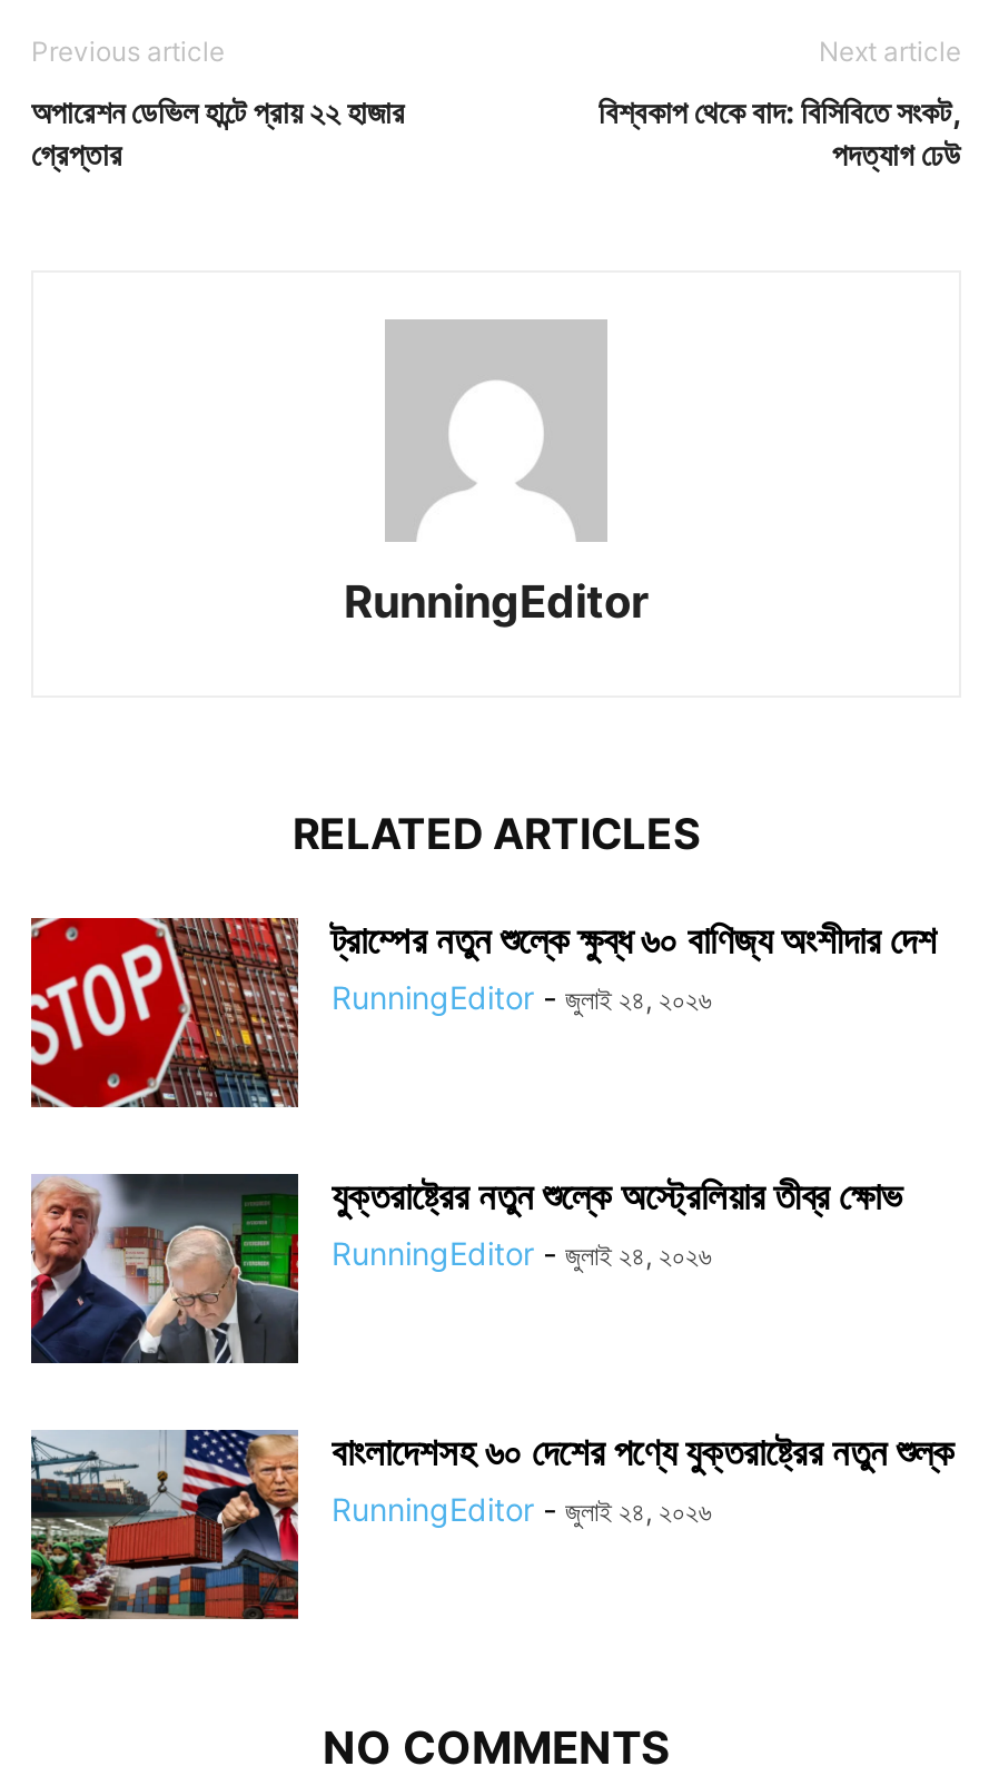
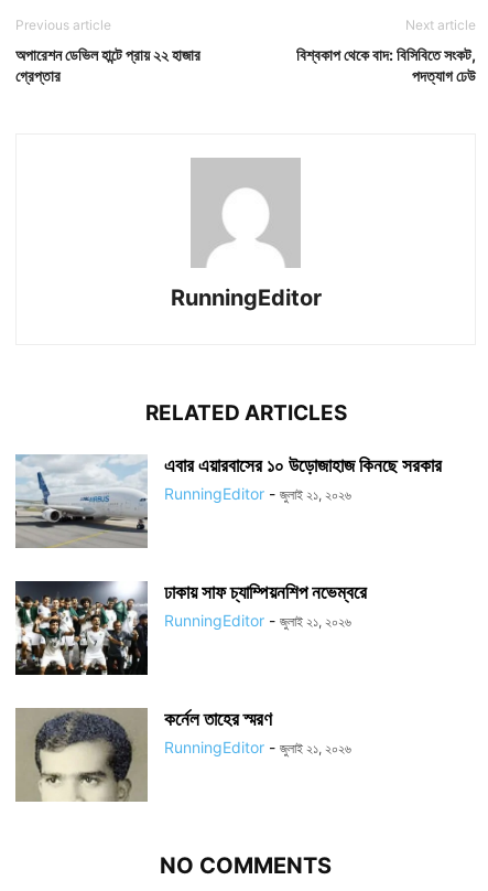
- [image]
- ট্রাম্পের নতুন শুল্কে ক্ষুব্ধ ৬০ বাণিজ্য অংশীদার দেশ
- RunningEditor - জুলাই ২৪, ২০২৬
+ [image]
+ এবার এয়ারবাসের ১০ উড়োজাহাজ কিনছে সরকার
+ RunningEditor - জুলাই ২১, ২০২৬

- [image]
- যুক্তরাষ্ট্রের নতুন শুল্কে অস্ট্রেলিয়ার তীব্র ক্ষোভ
- RunningEditor - জুলাই ২৪, ২০২৬
+ [image]
+ ঢাকায় সাফ চ্যাম্পিয়নশিপ নভেম্বরে
+ RunningEditor - জুলাই ২১, ২০২৬

- [image]
- বাংলাদেশসহ ৬০ দেশের পণ্যে যুক্তরাষ্ট্রের নতুন শুল্ক
- RunningEditor - জুলাই ২৪, ২০২৬
+ [image]
+ কর্নেল তাহের স্মরণ
+ RunningEditor - জুলাই ২১, ২০২৬
